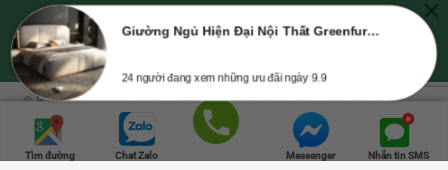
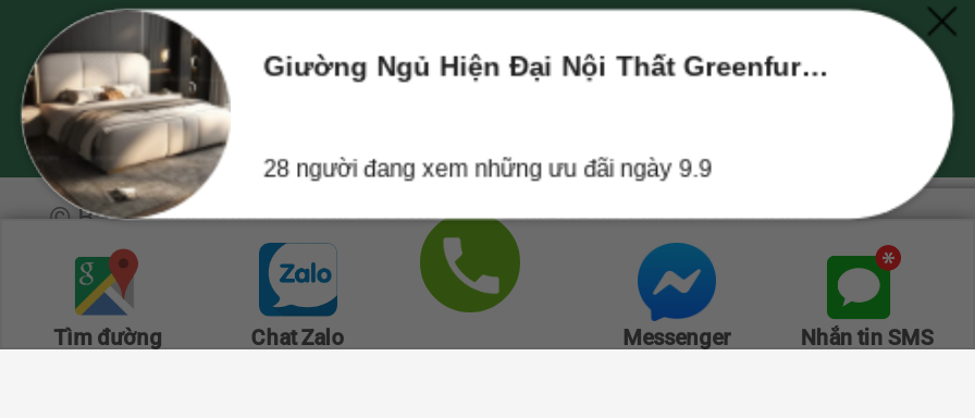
- 24 người đang xem những ưu đãi ngày 9.9
+ 28 người đang xem những ưu đãi ngày 9.9
